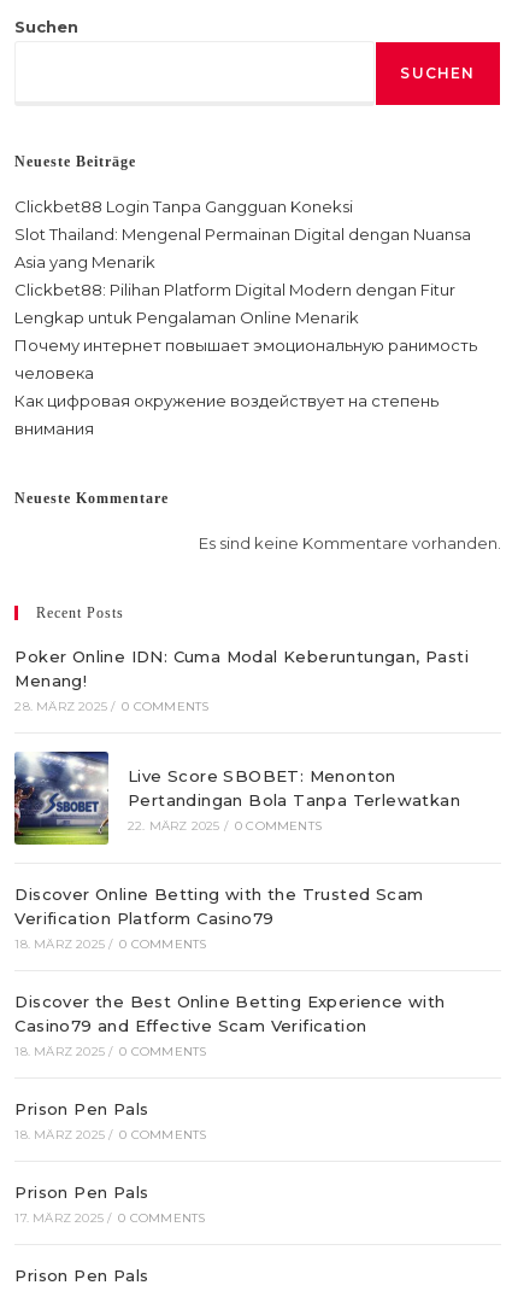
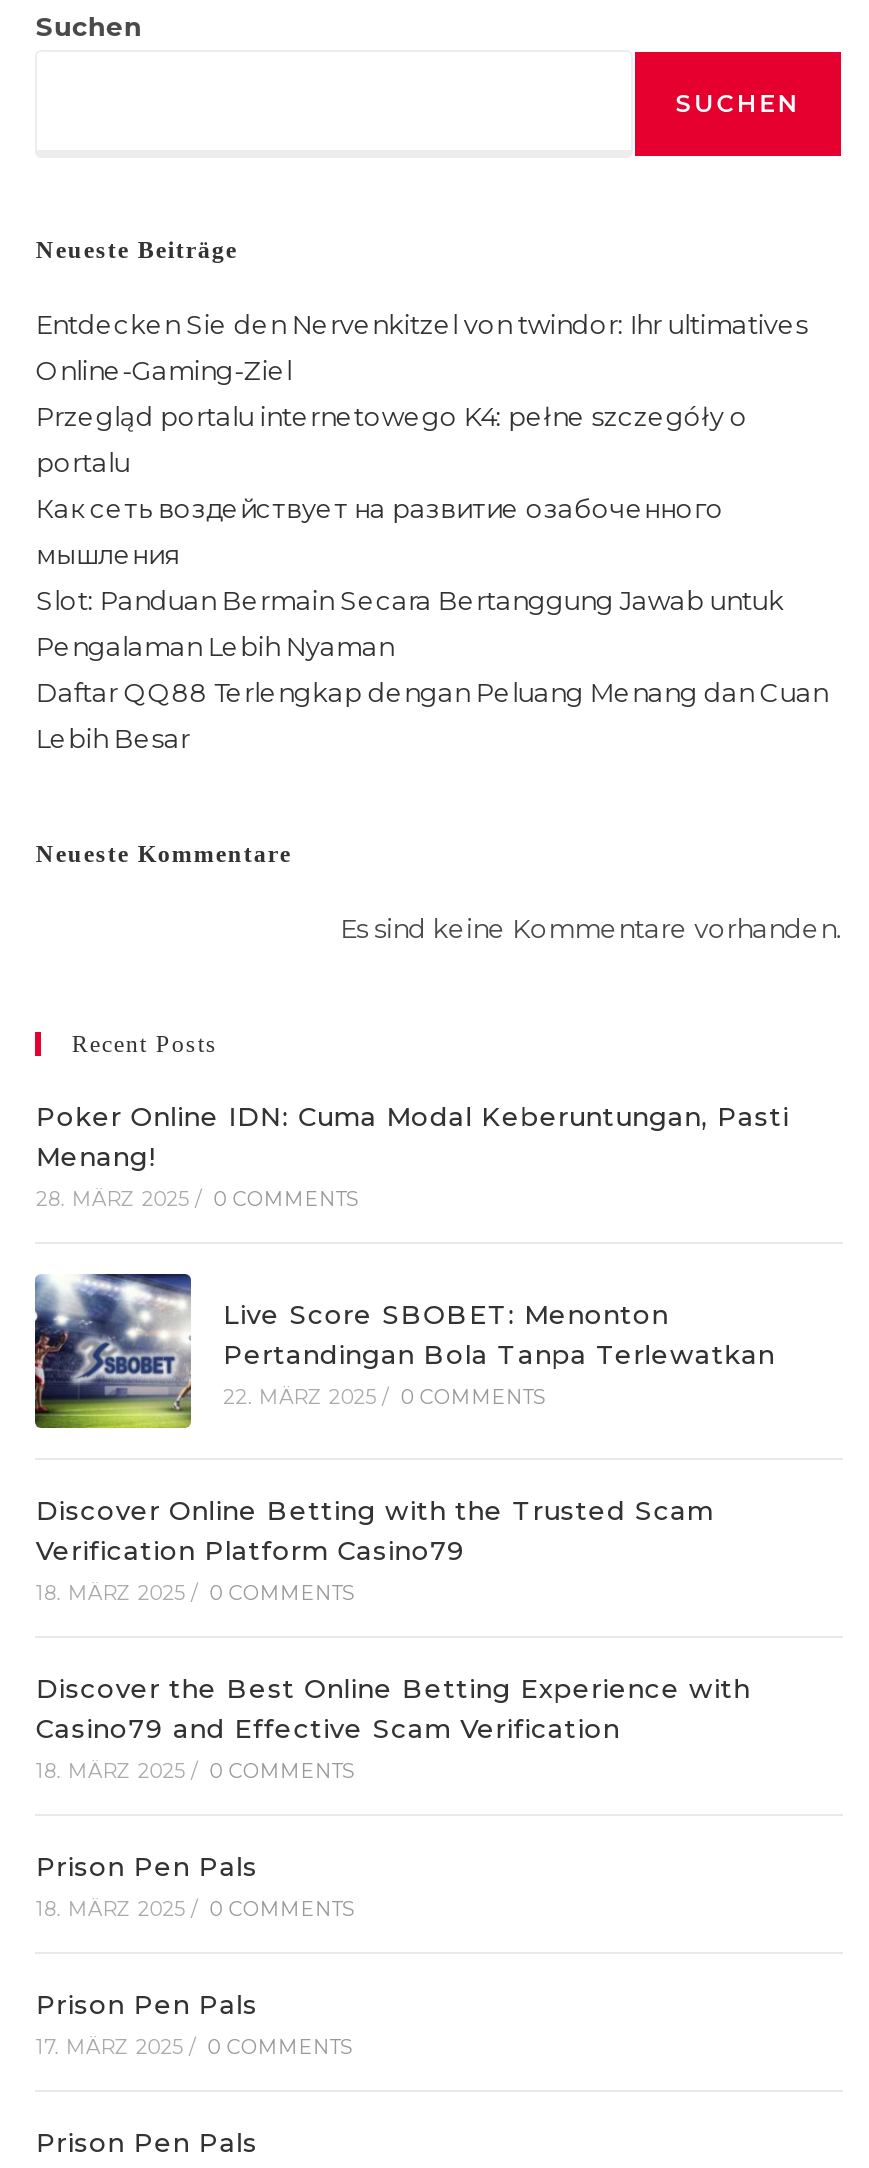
- Clickbet88 Login Tanpa Gangguan Koneksi
- Slot Thailand: Mengenal Permainan Digital dengan Nuansa
- Asia yang Menarik
- Clickbet88: Pilihan Platform Digital Modern dengan Fitur
- Lengkap untuk Pengalaman Online Menarik
- Почему интернет повышает эмоциональную ранимость
- человека
- Как цифровая окружение воздействует на степень
- внимания
+ Entdecken Sie den Nervenkitzel von twindor: Ihr ultimatives
+ Online-Gaming-Ziel
+ Przegląd portalu internetowego K4: pełne szczegóły o
+ portalu
+ Как сеть воздействует на развитие озабоченного
+ мышления
+ Slot: Panduan Bermain Secara Bertanggung Jawab untuk
+ Pengalaman Lebih Nyaman
+ Daftar QQ88 Terlengkap dengan Peluang Menang dan Cuan
+ Lebih Besar
